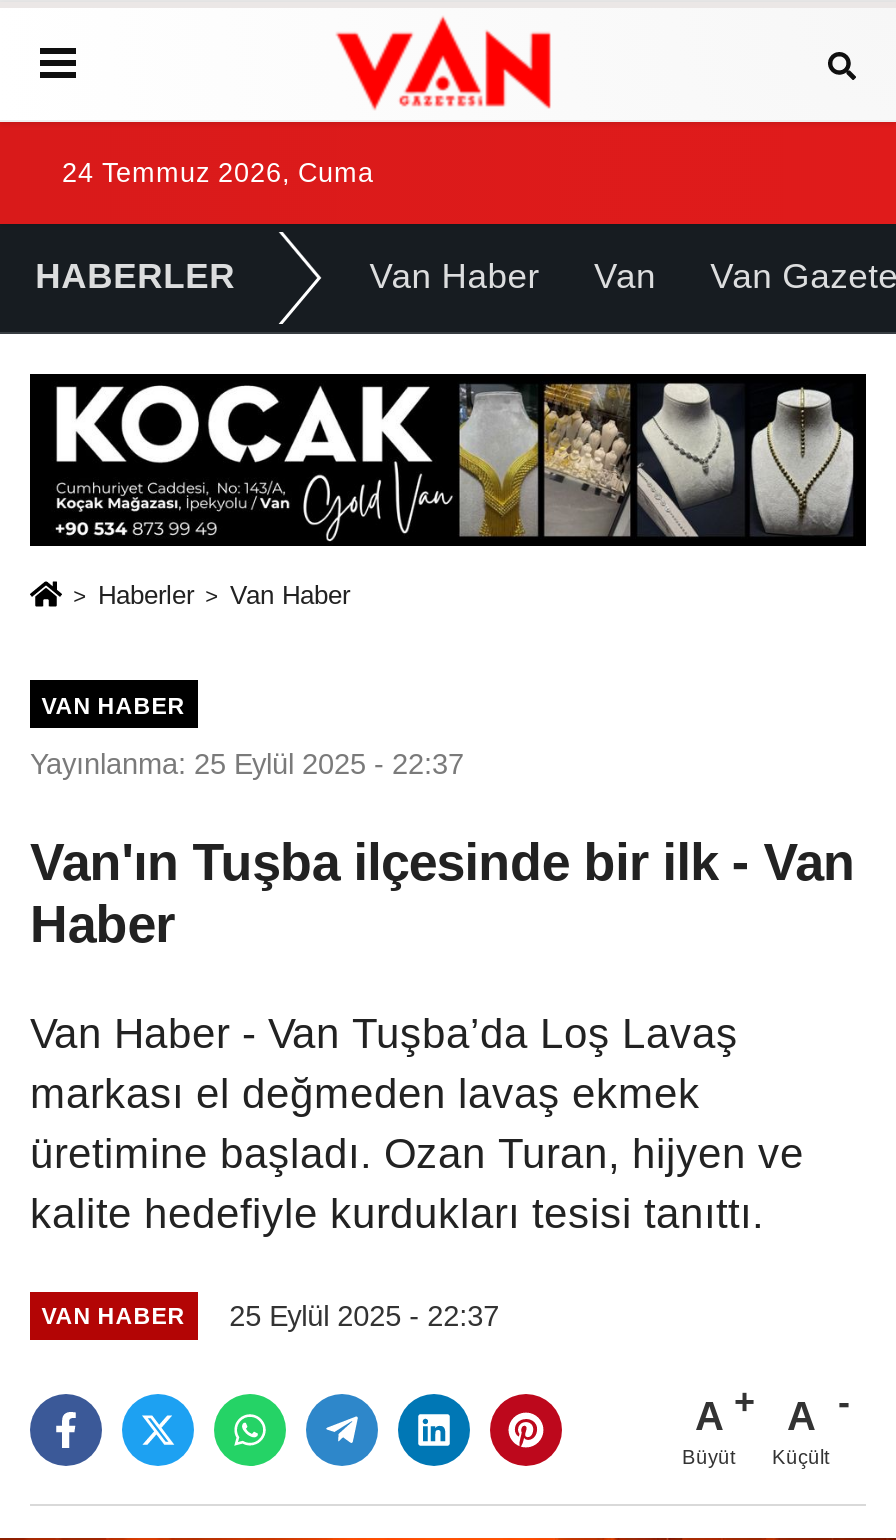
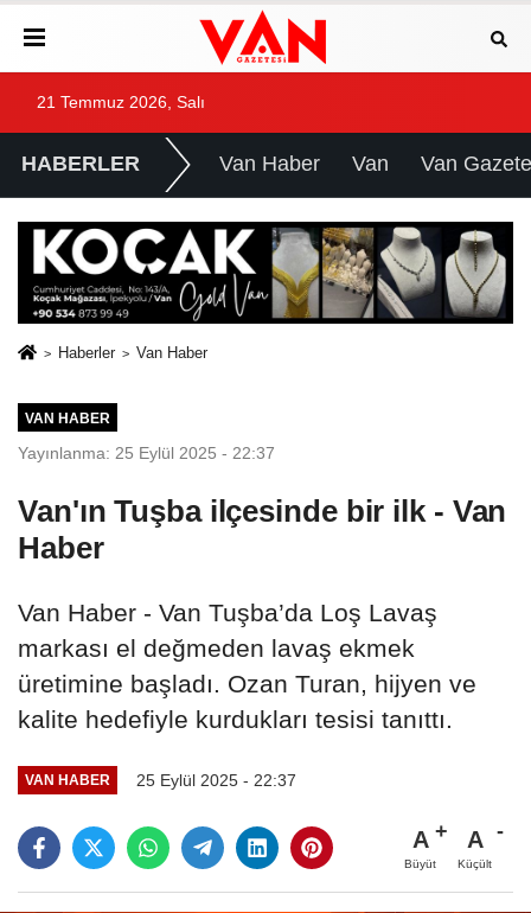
- 24 Temmuz 2026, Cuma
+ 21 Temmuz 2026, Salı
